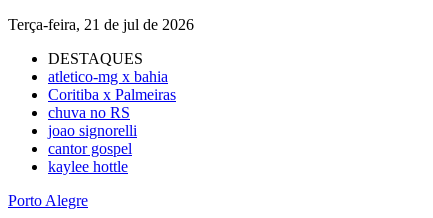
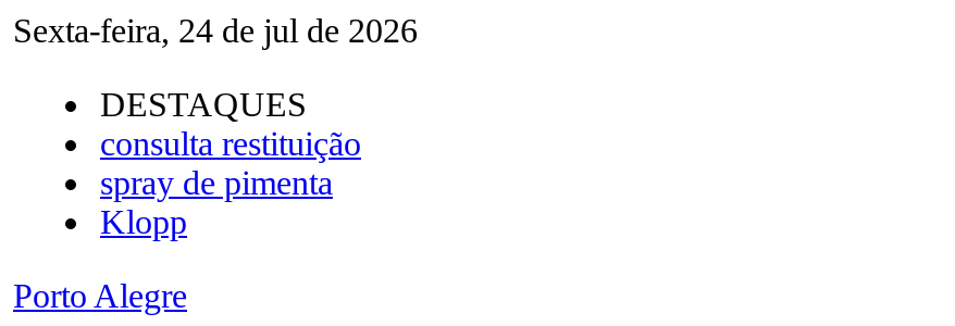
- Terça-feira, 21 de jul de 2026
+ Sexta-feira, 24 de jul de 2026

- atletico-mg x bahia
- Coritiba x Palmeiras
- chuva no RS
- joao signorelli
- cantor gospel
- kaylee hottle
+ consulta restituição
+ spray de pimenta
+ Klopp
